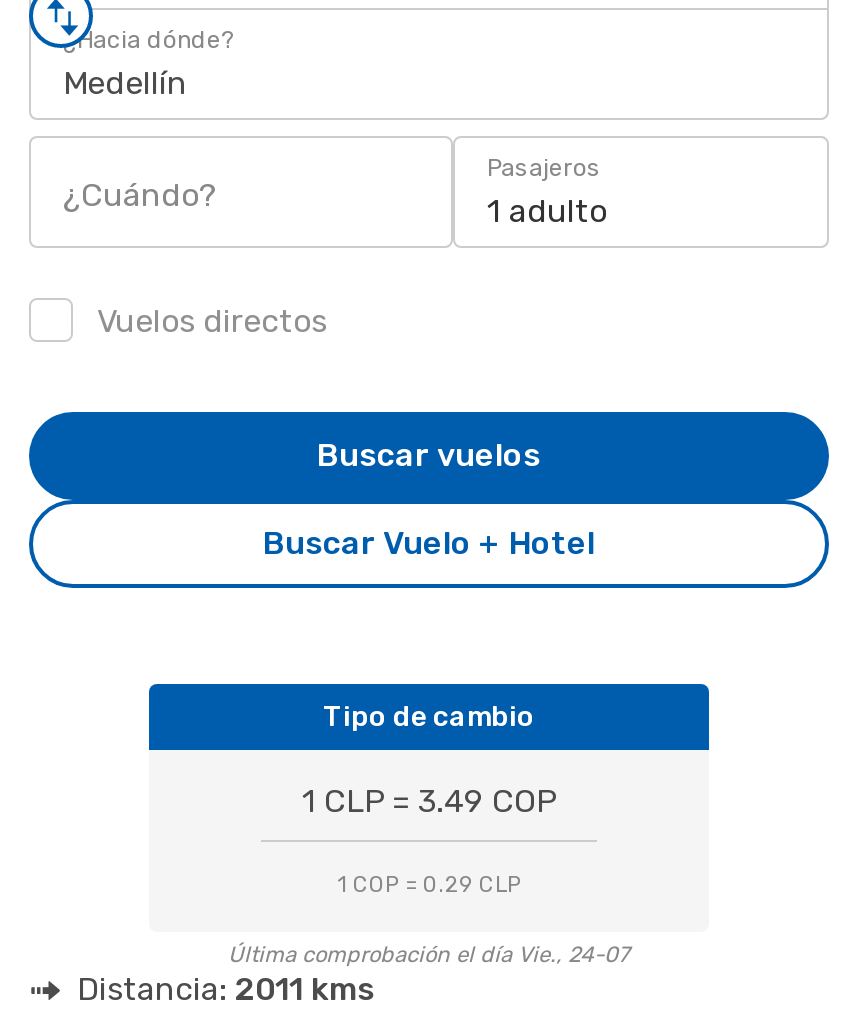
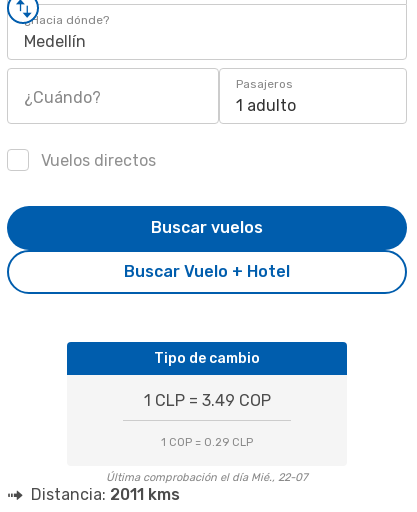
- Última comprobación el día Vie., 24-07
+ Última comprobación el día Mié., 22-07
